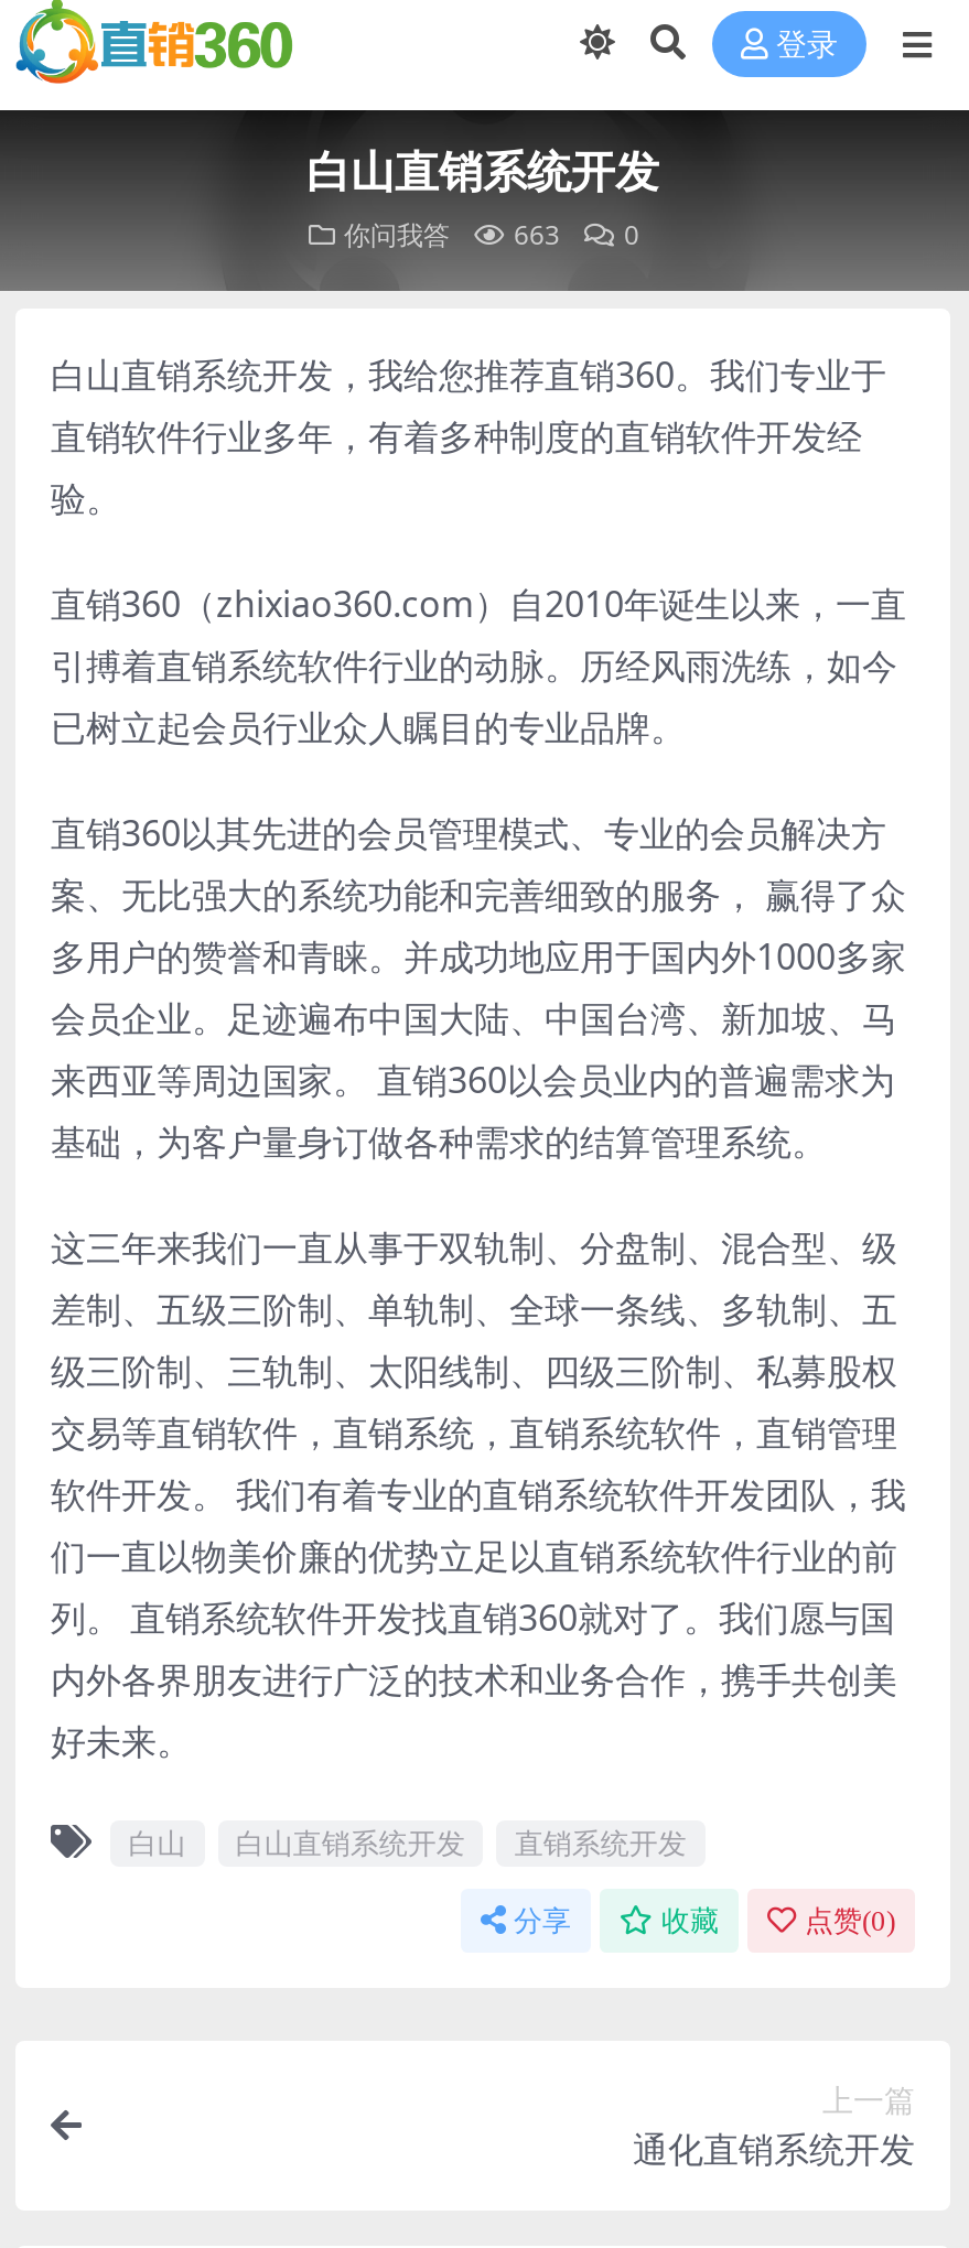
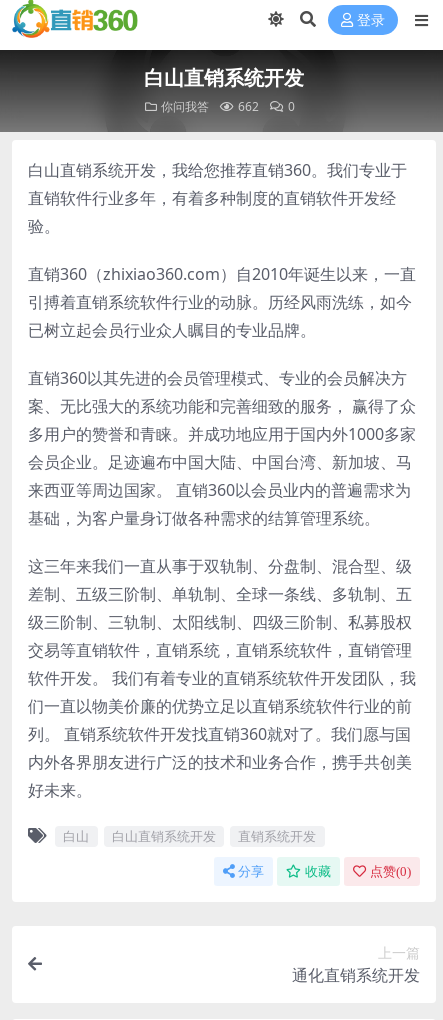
- 你问我答 663 0
+ 你问我答 662 0
